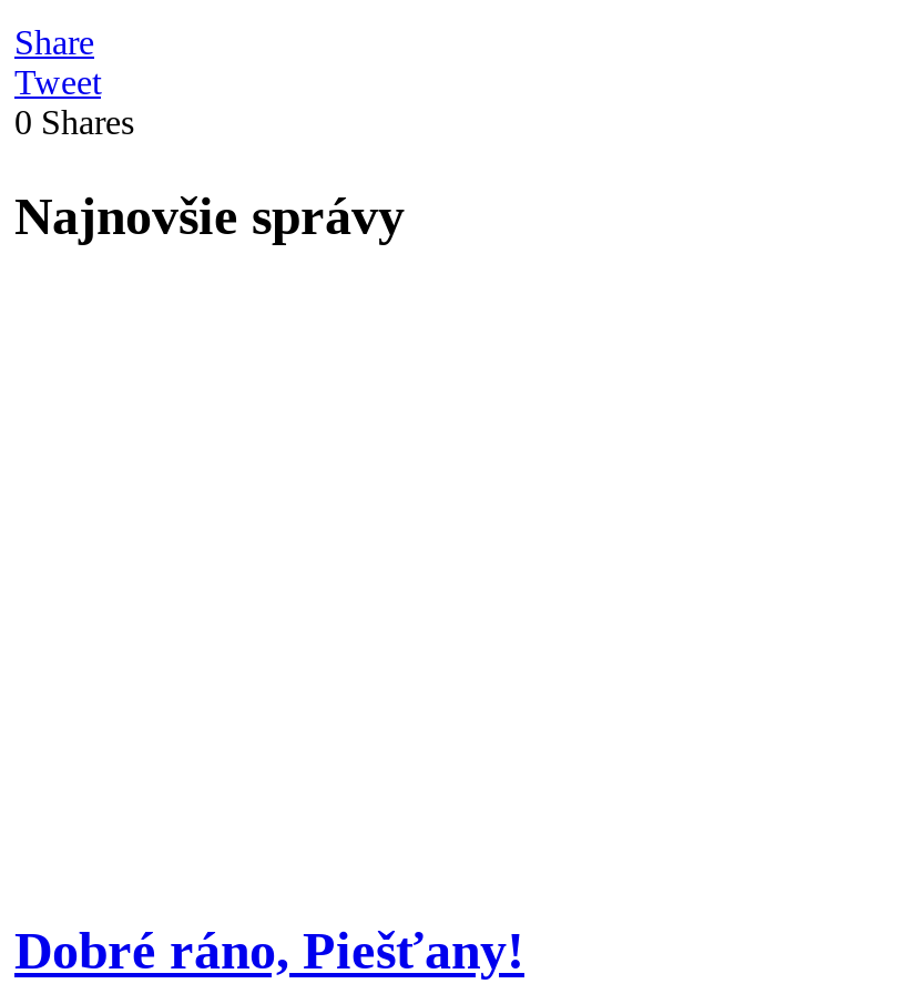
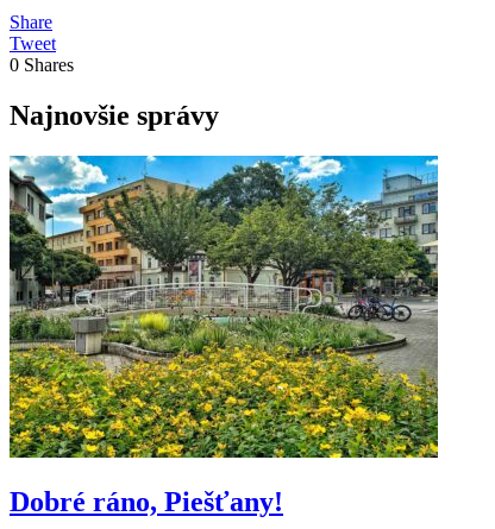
+ [image]
